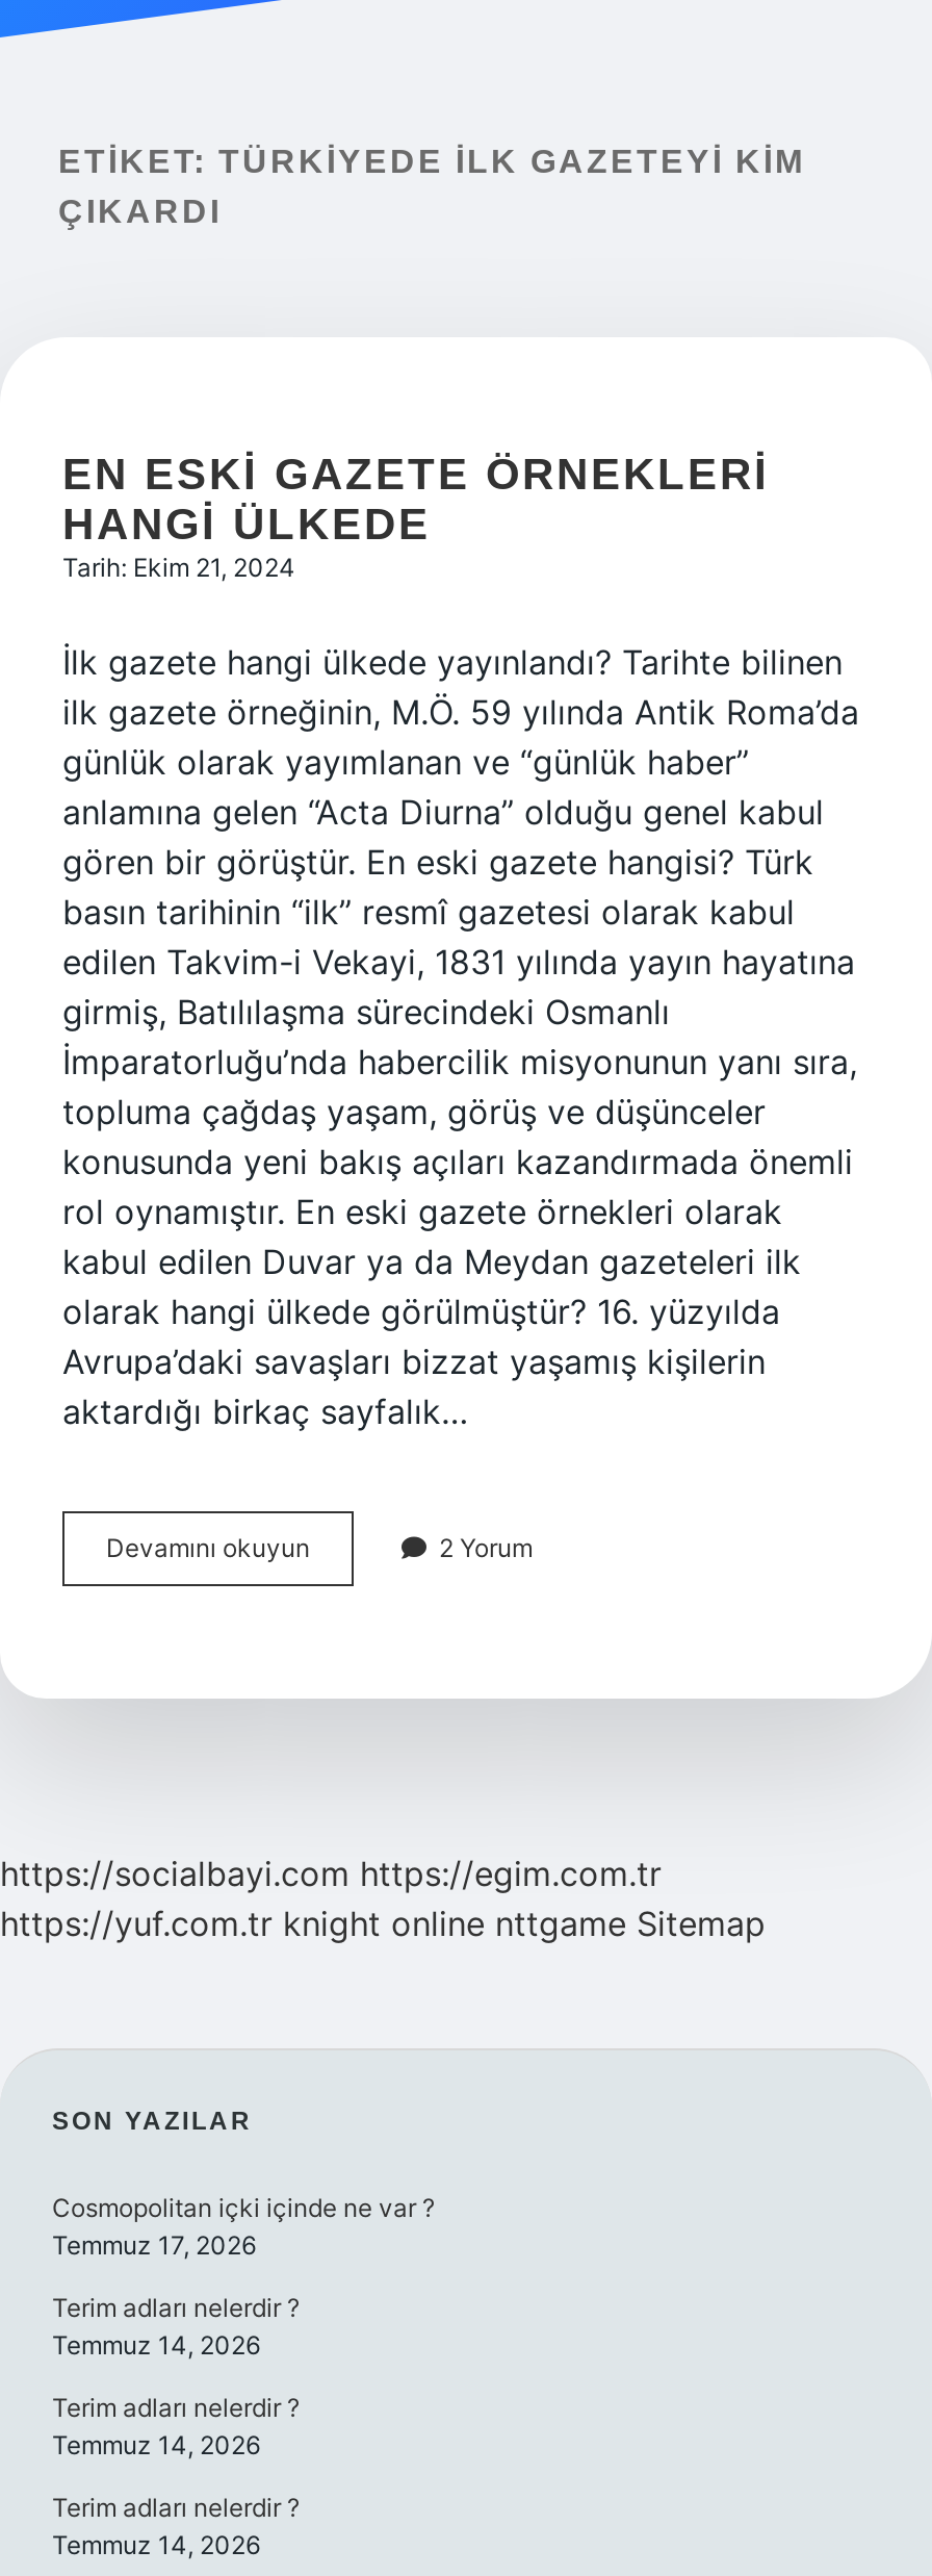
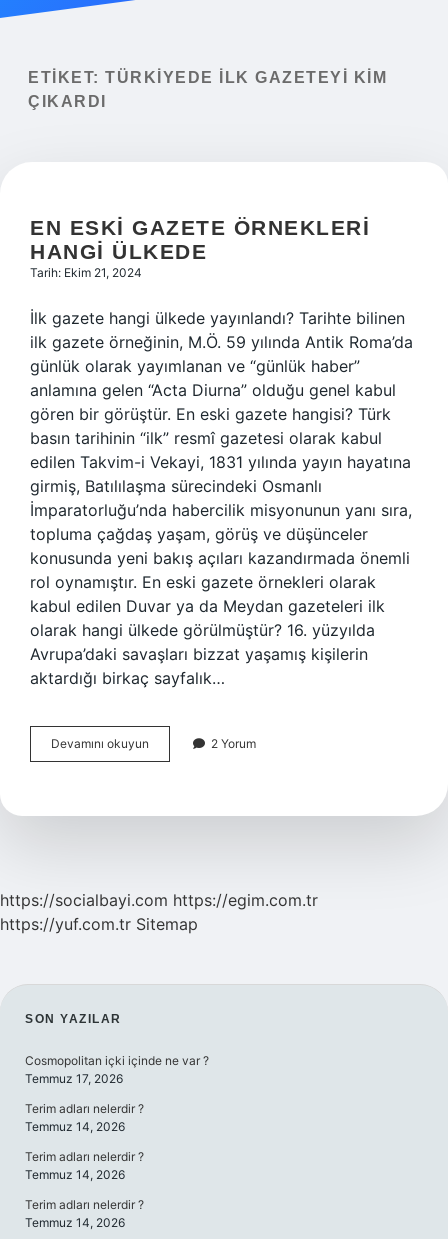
- https://yuf.com.tr knight online nttgame Sitemap
+ https://yuf.com.tr Sitemap
